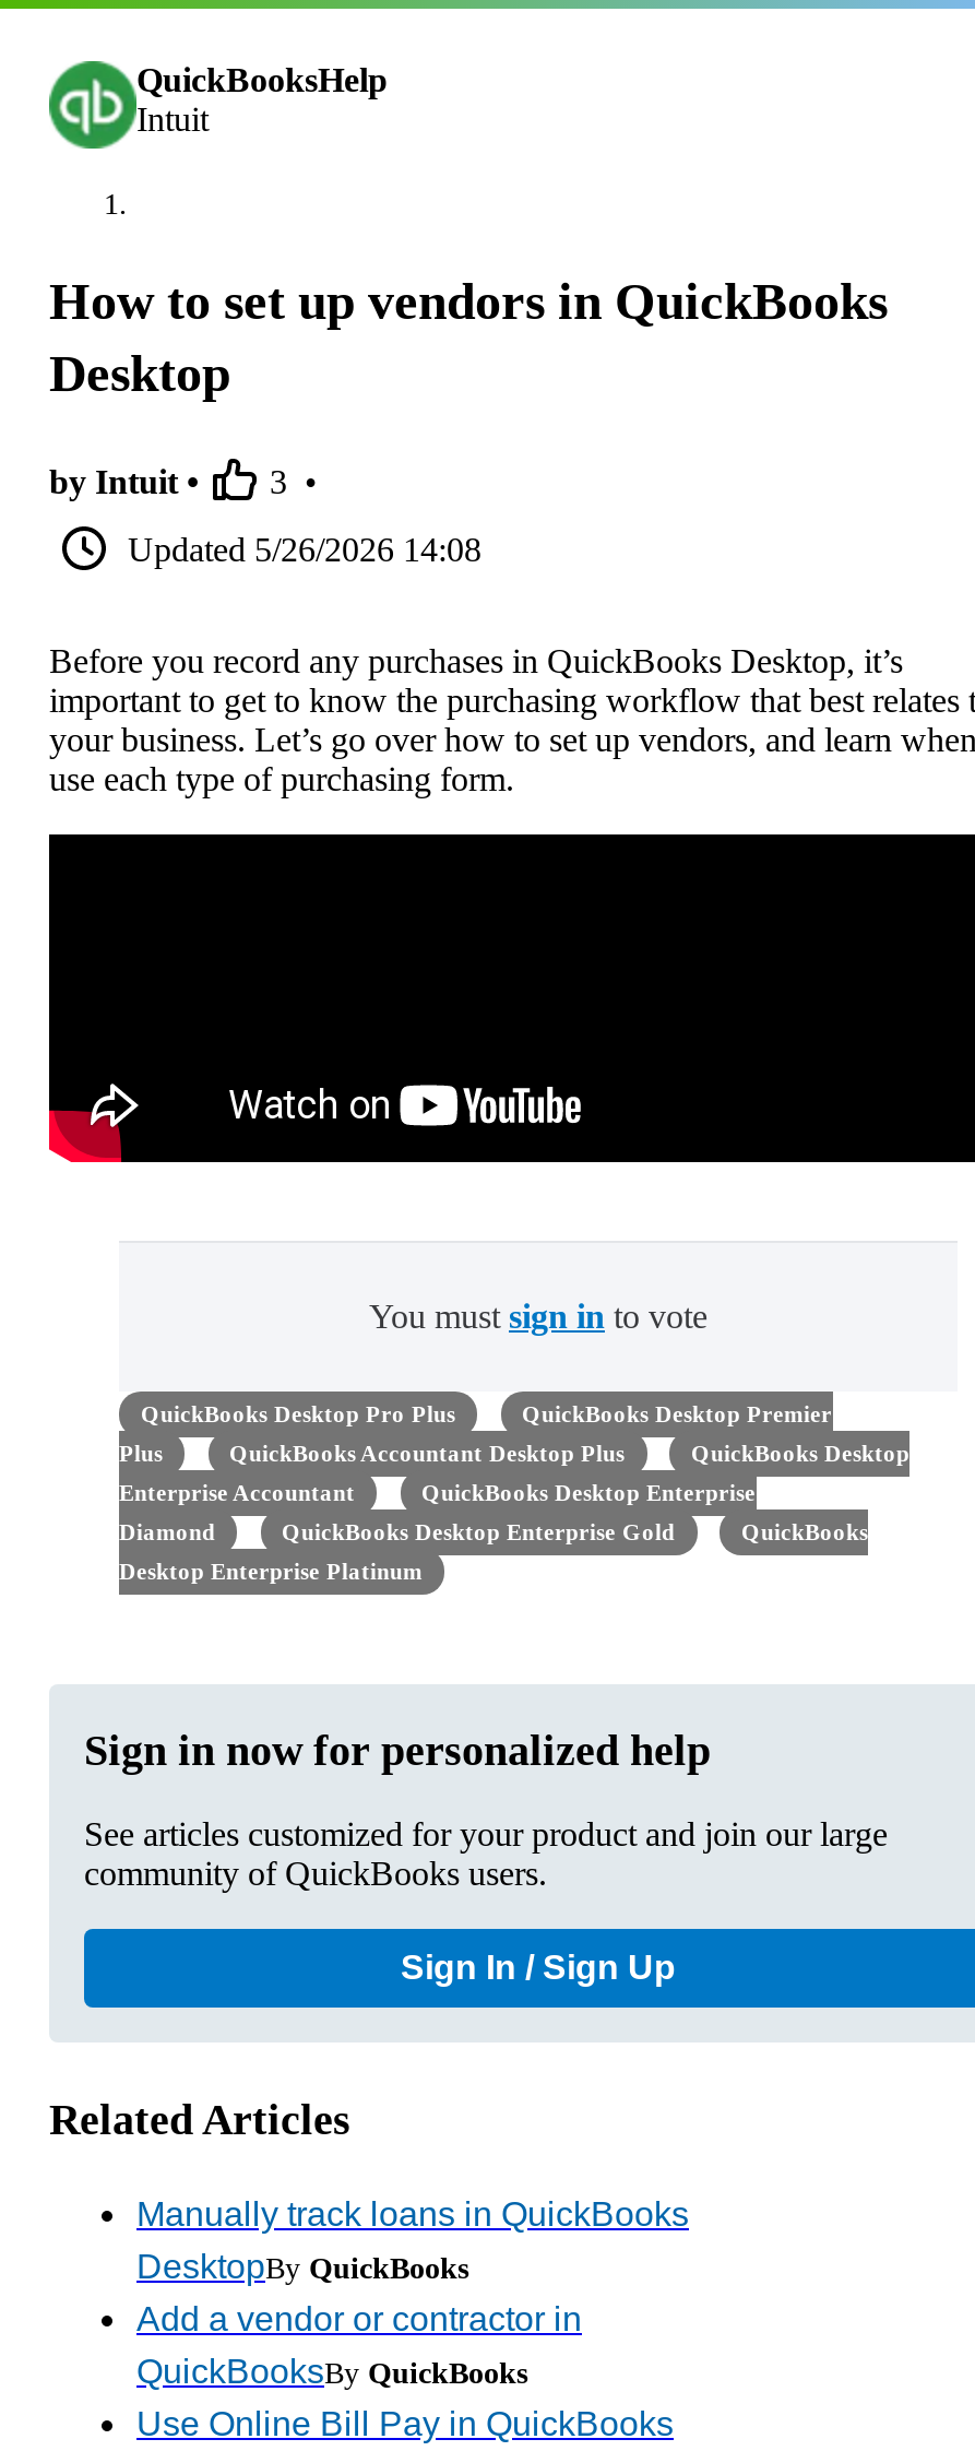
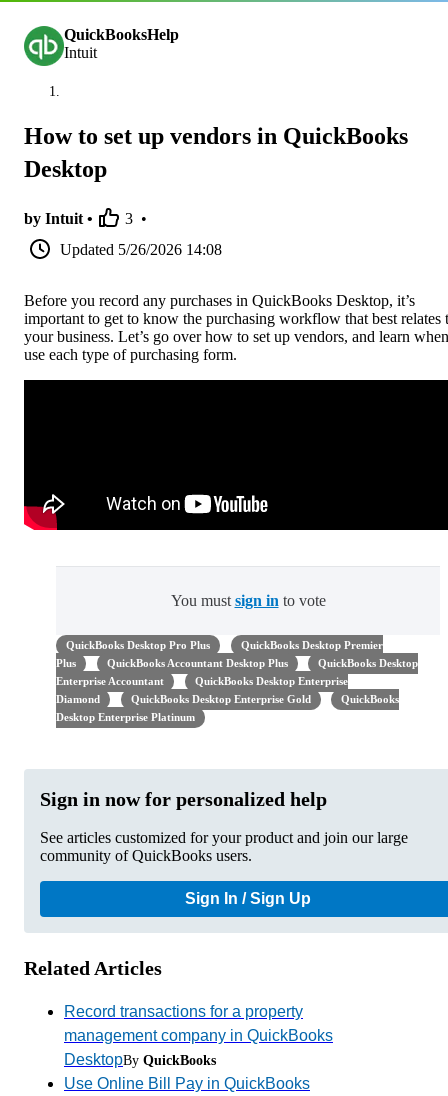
- Manually track loans in QuickBooks
+ Record transactions for a property
+ management company in QuickBooks

moved down: DesktopBy QuickBooks

- Add a vendor or contractor in
- QuickBooksBy QuickBooks
